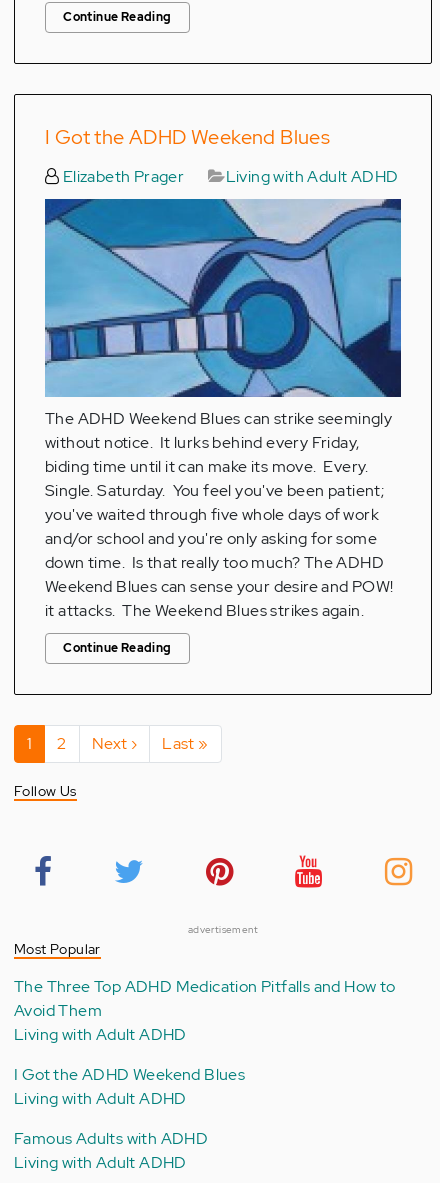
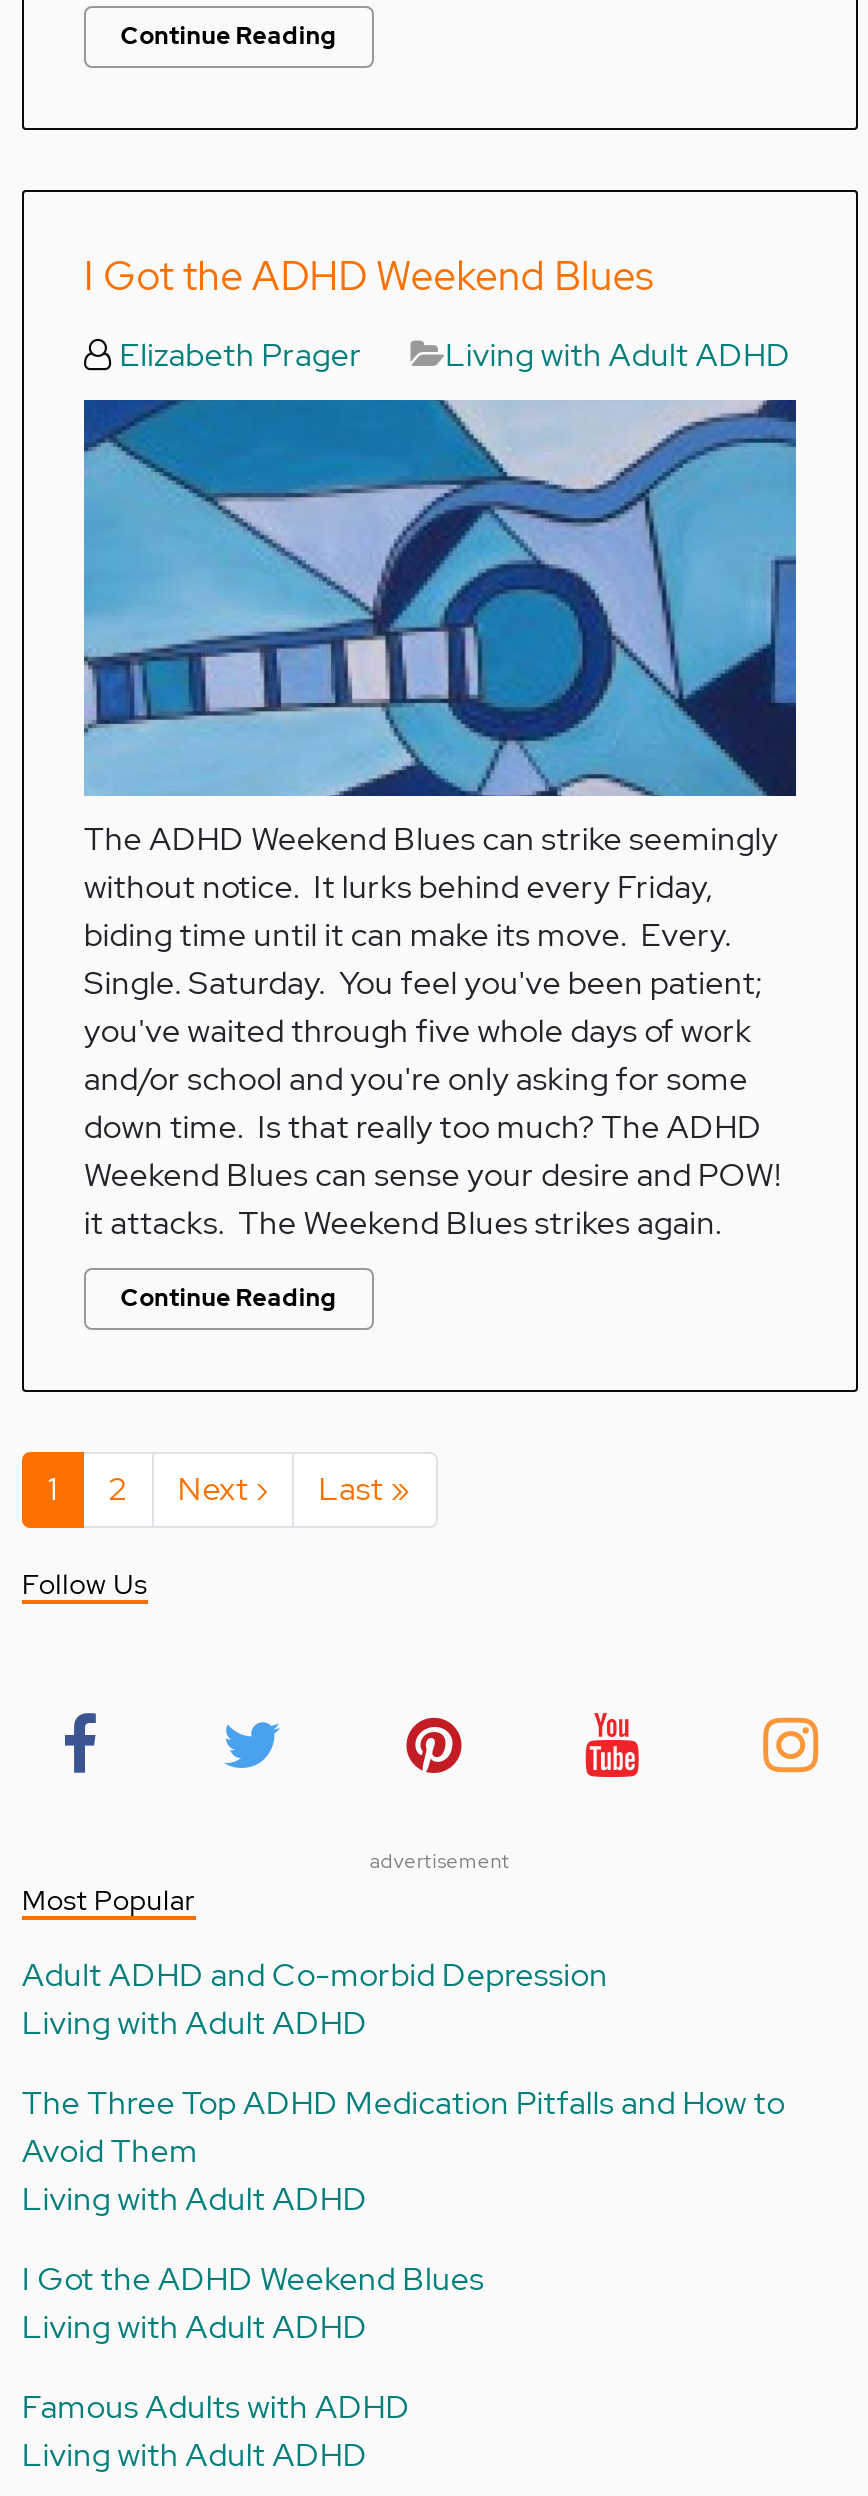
+ Adult ADHD and Co-morbid Depression
+ Living with Adult ADHD
